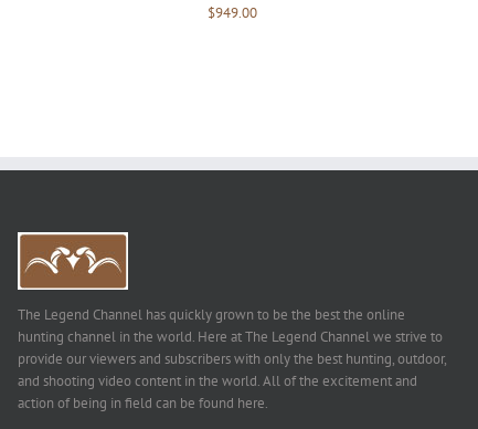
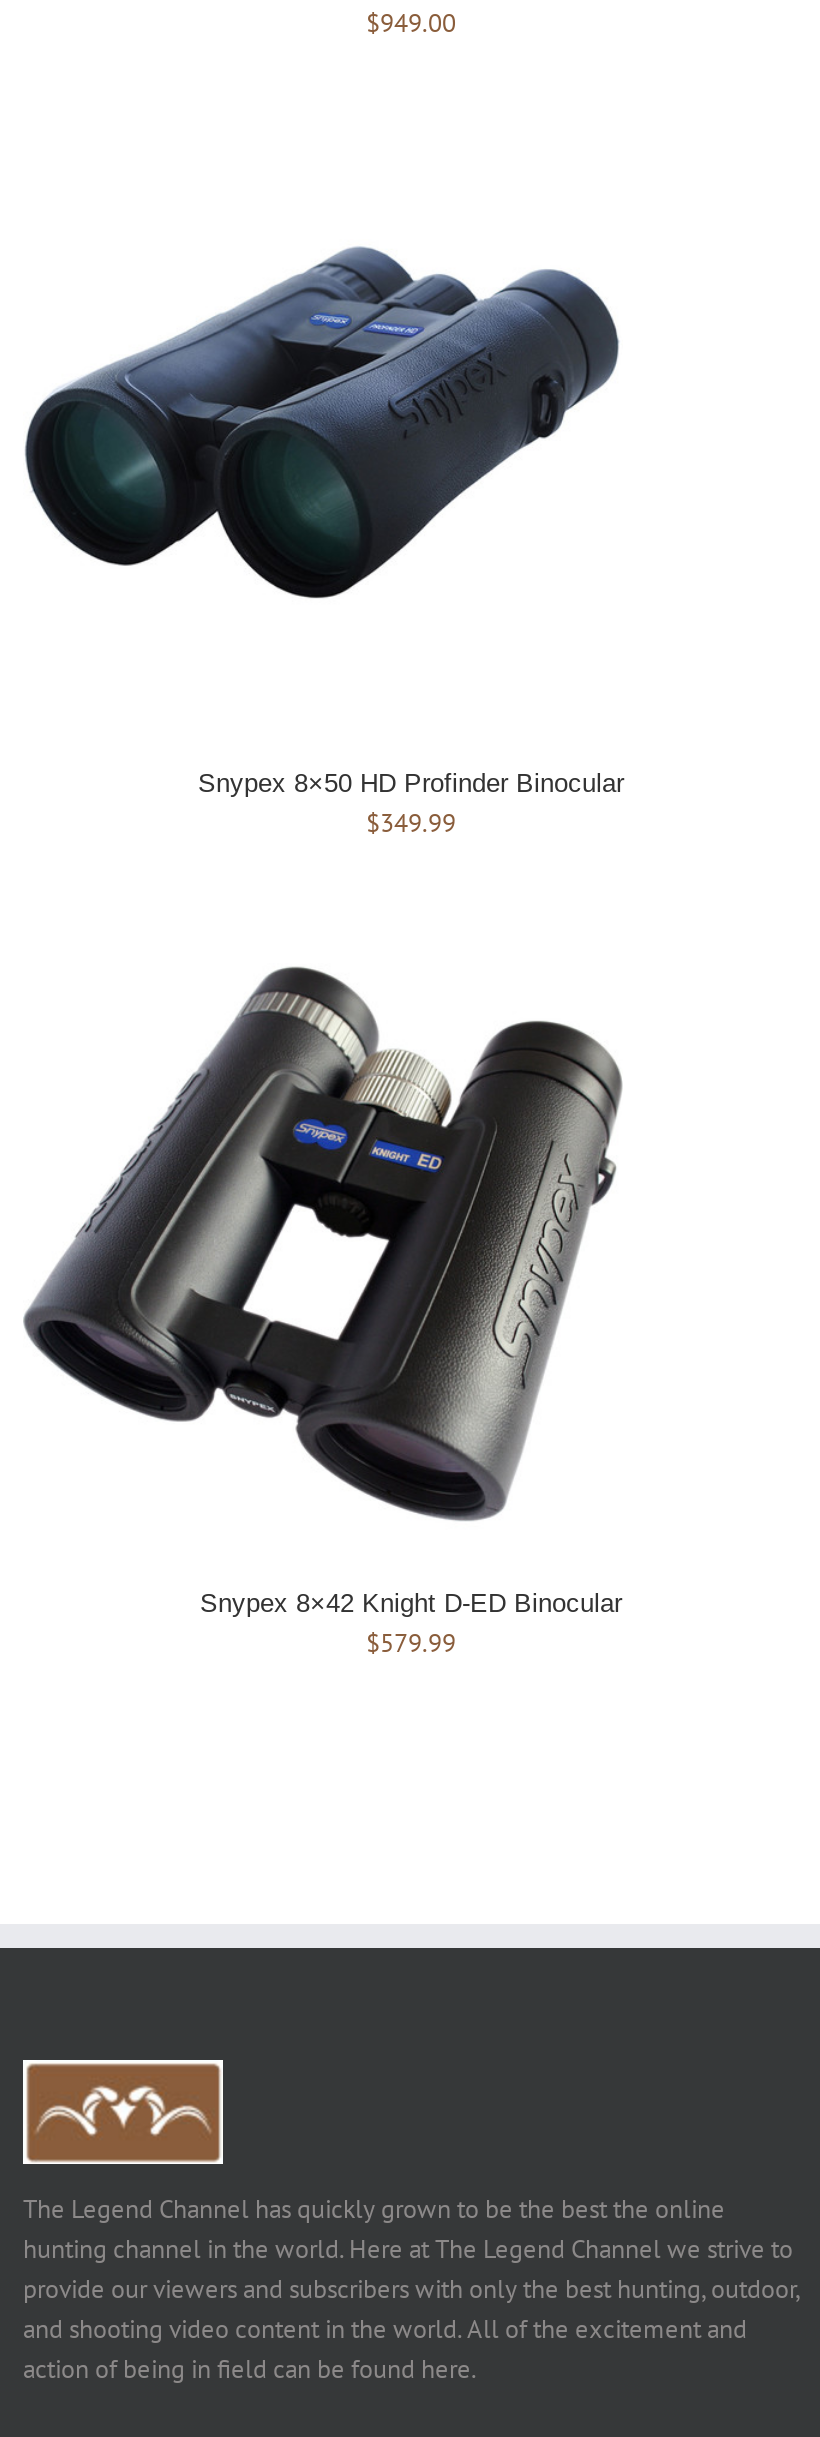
+ [image]
+ Snypex 8×42 Knight D-ED Binocular
+ $579.99

+ [image]

+ Snypex 8×50 HD Profinder Binocular
+ $349.99
